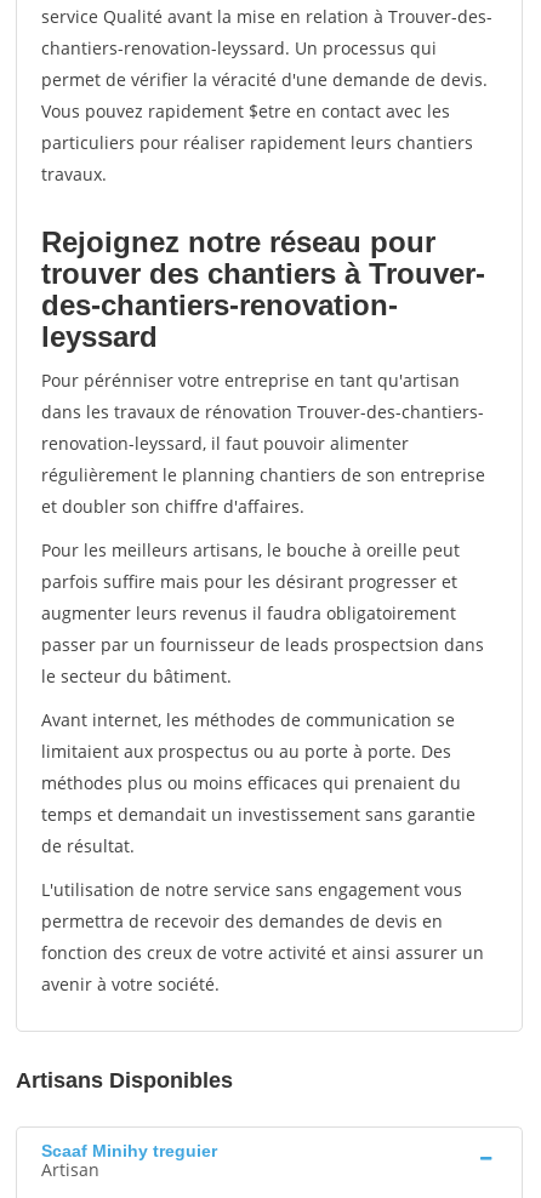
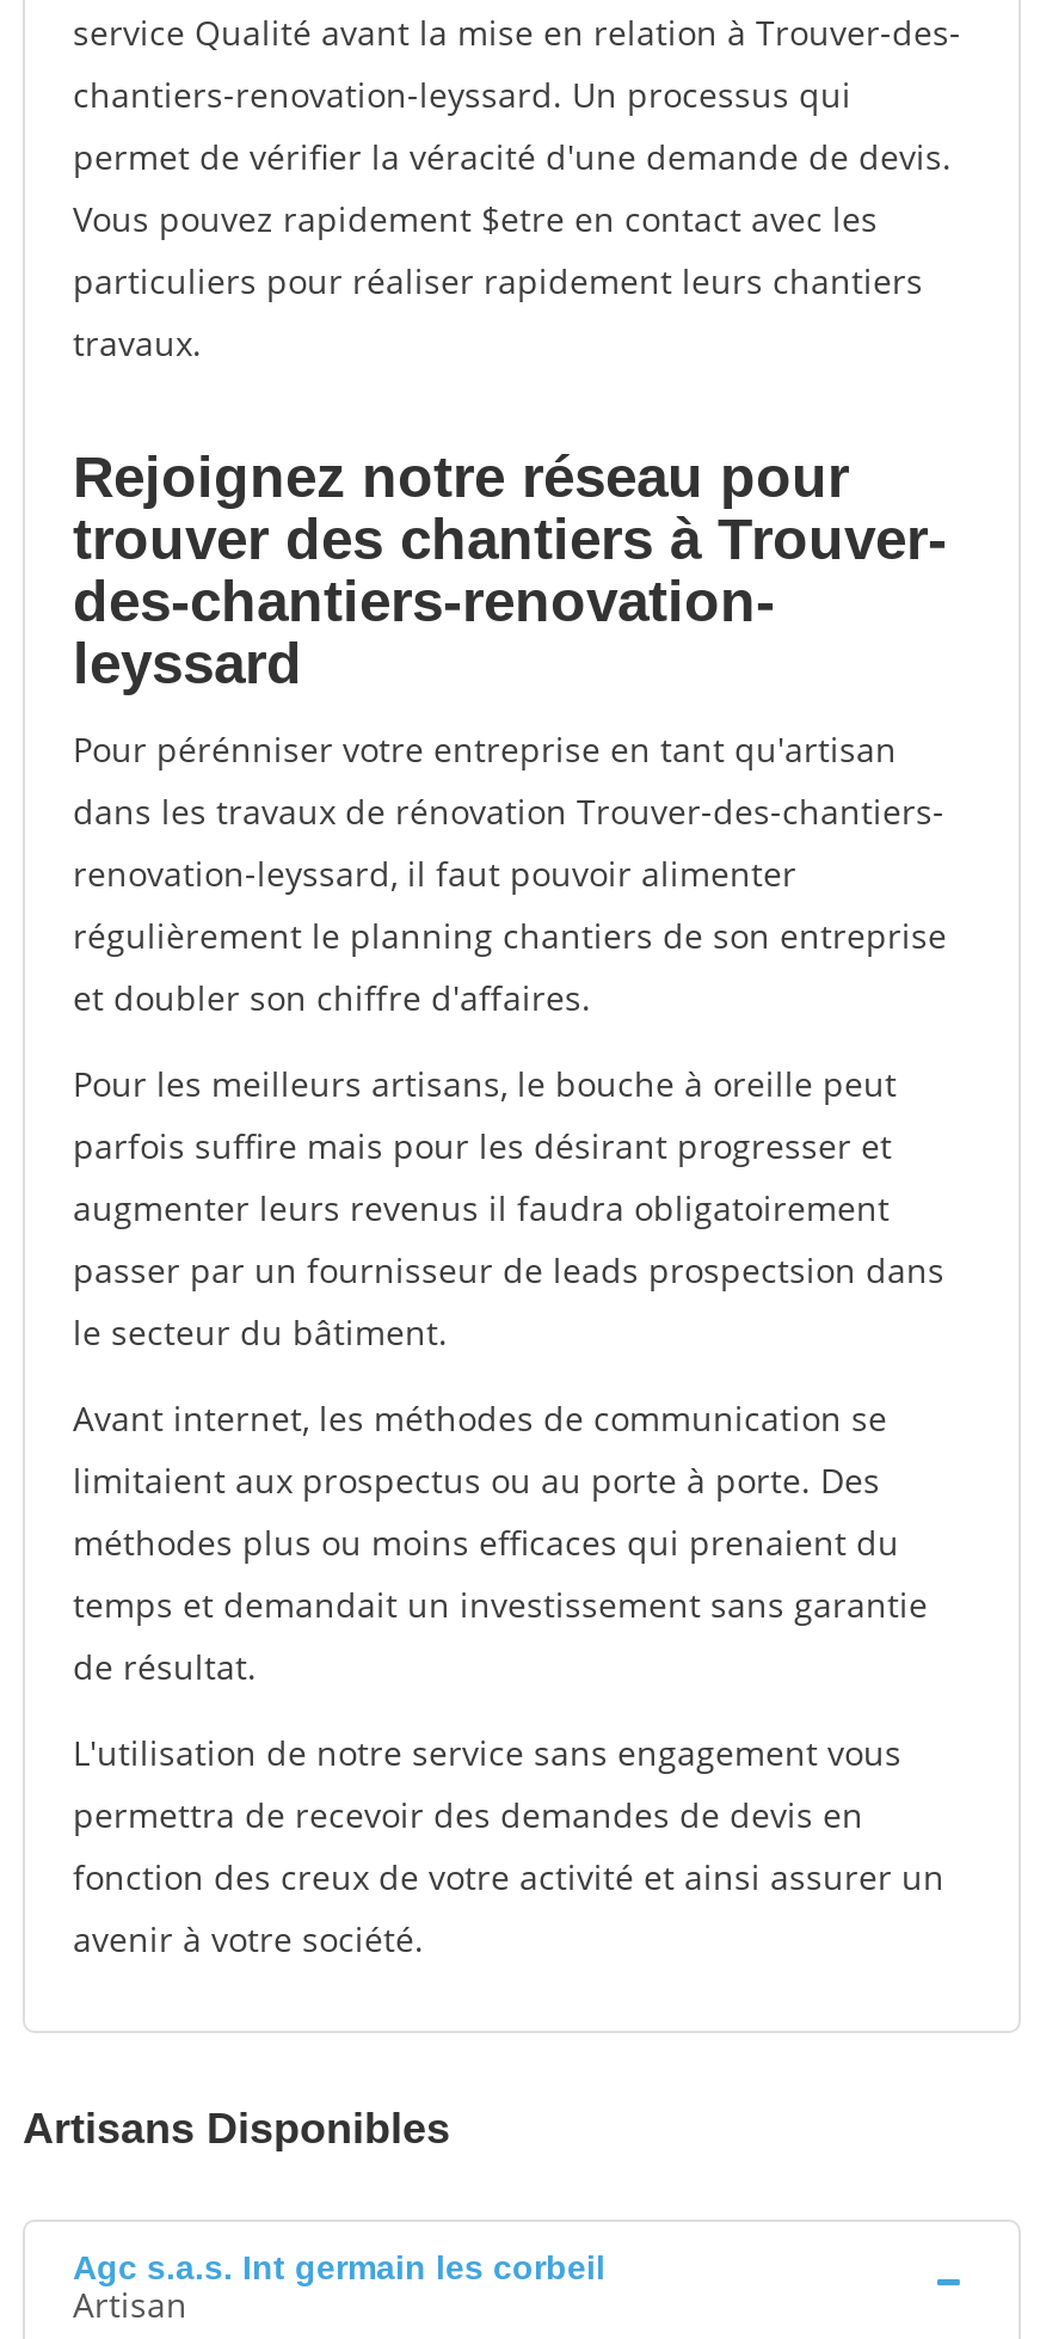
- Scaaf Minihy treguier
+ Agc s.a.s. Int germain les corbeil
